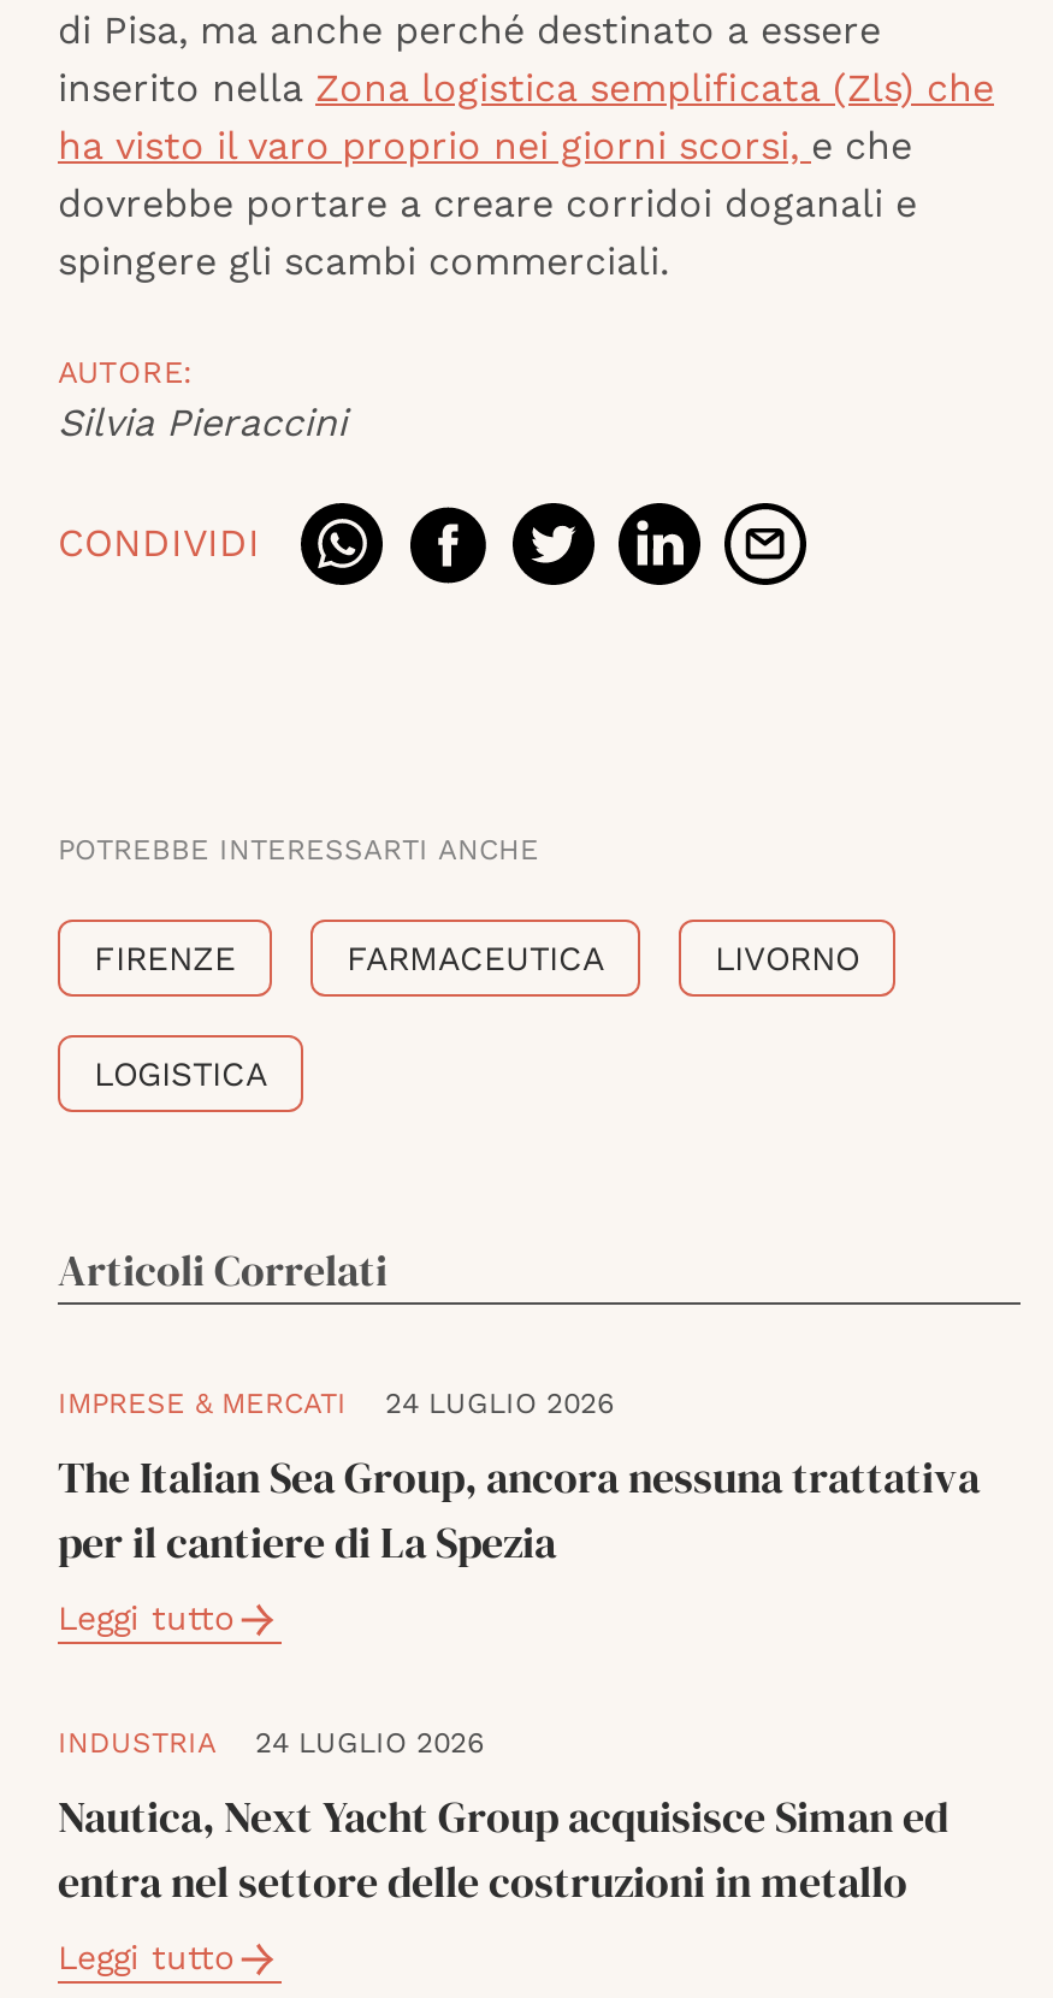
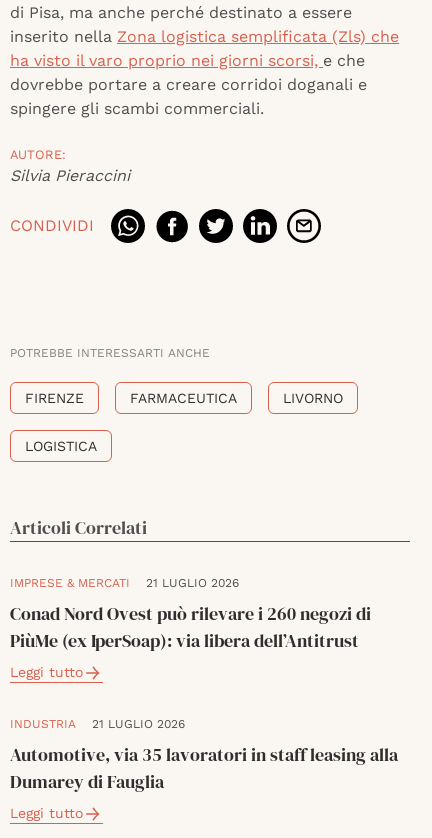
- 24 LUGLIO 2026
- The Italian Sea Group, ancora nessuna trattativa
- per il cantiere di La Spezia
+ 21 LUGLIO 2026
+ Conad Nord Ovest può rilevare i 260 negozi di
+ PiùMe (ex IperSoap): via libera dell’Antitrust

- 24 LUGLIO 2026
- Nautica, Next Yacht Group acquisisce Siman ed
- entra nel settore delle costruzioni in metallo
+ 21 LUGLIO 2026
+ Automotive, via 35 lavoratori in staff leasing alla
+ Dumarey di Fauglia
